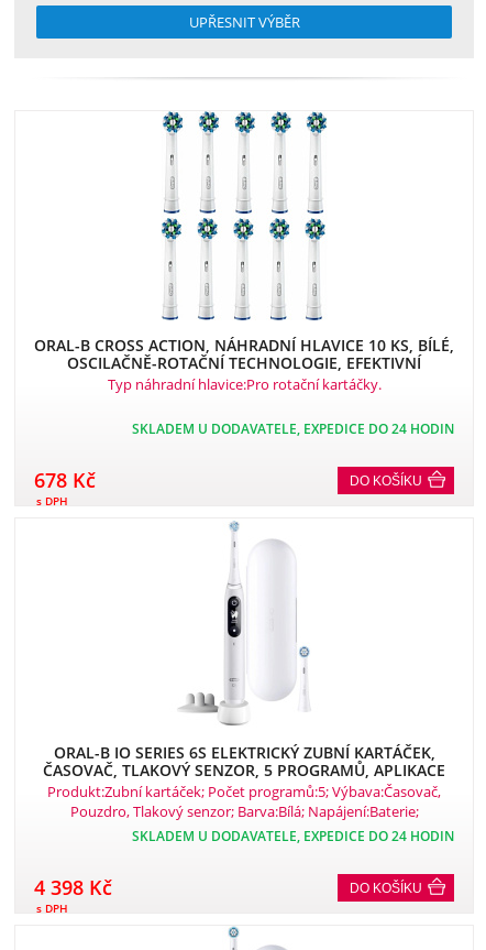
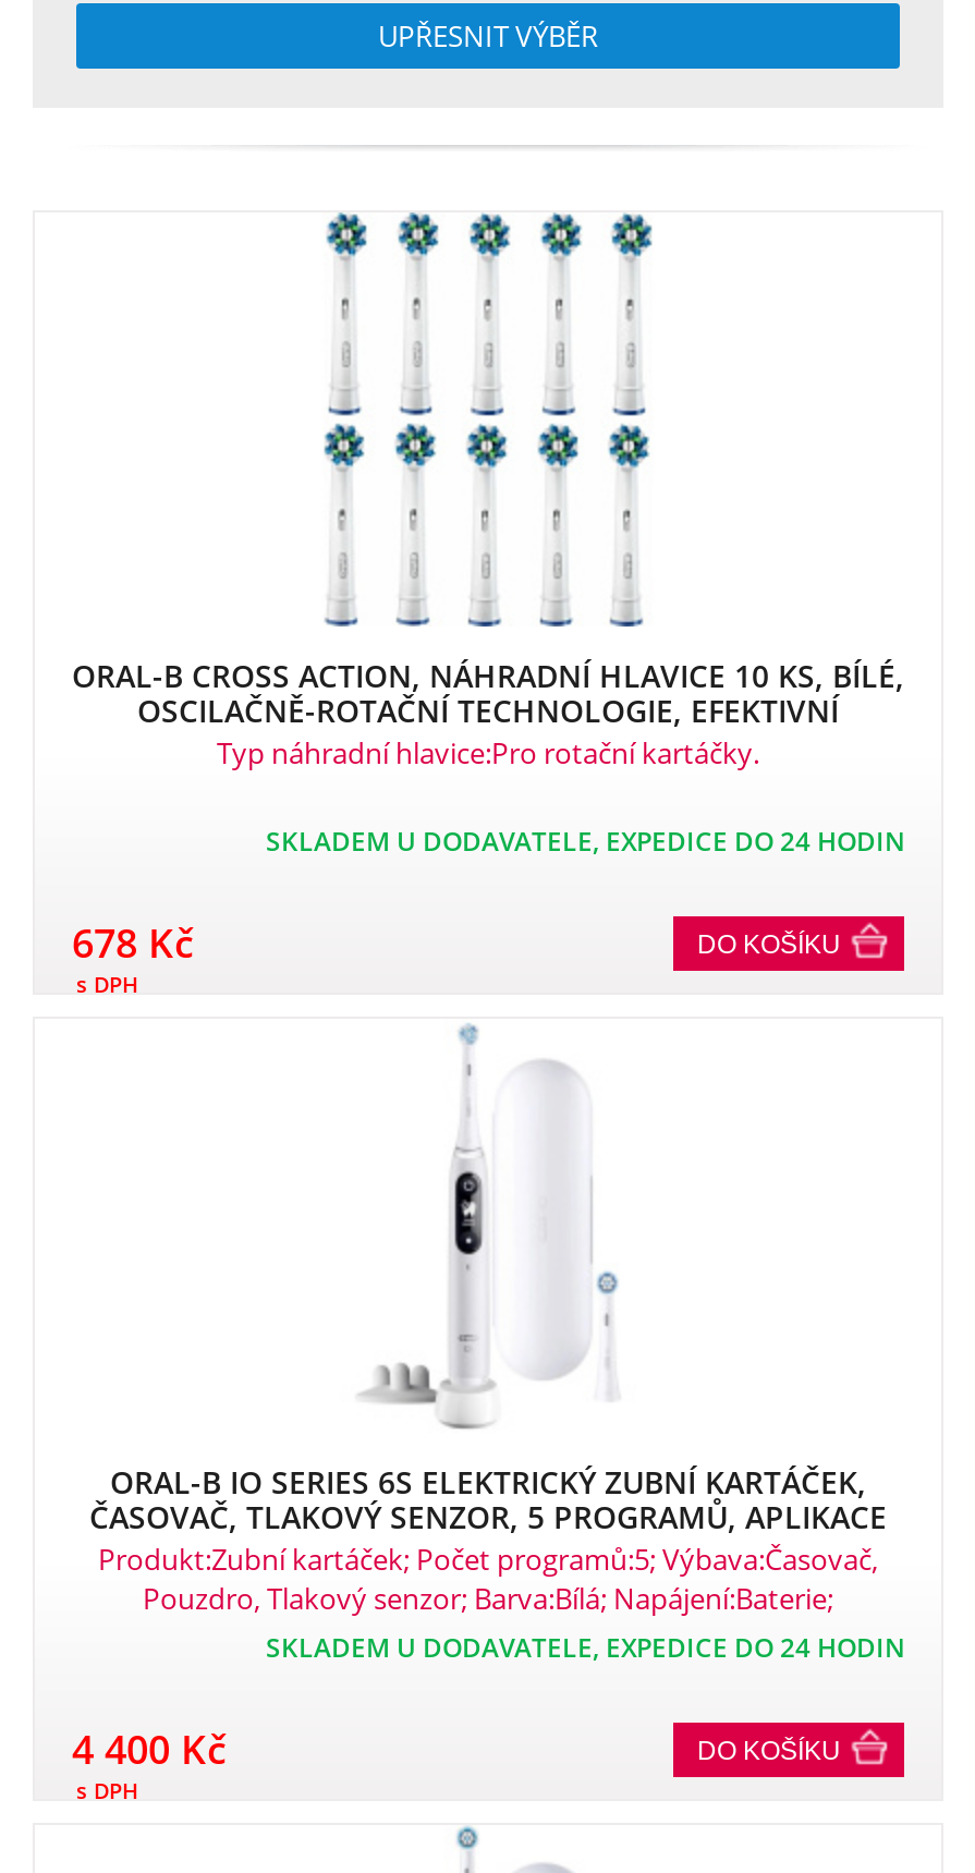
- 4 398 Kč
+ 4 400 Kč
